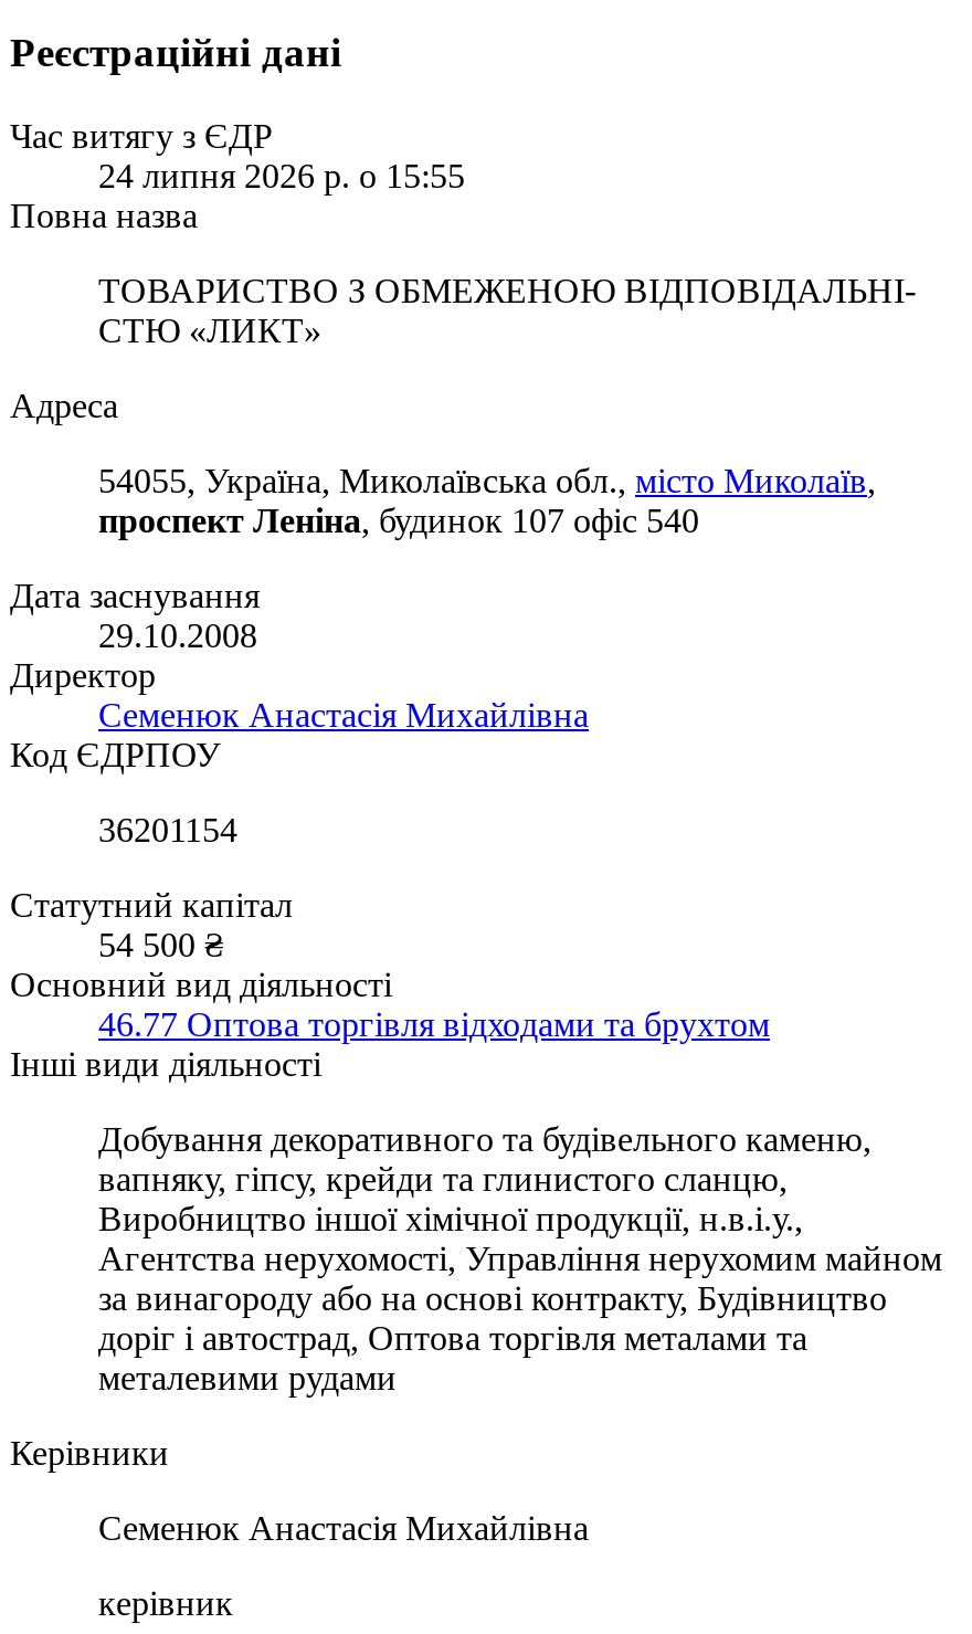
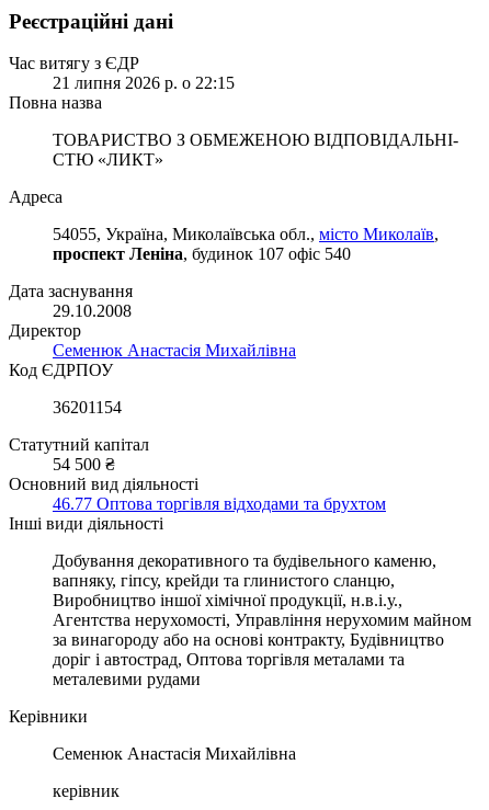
- 24 липня 2026 р. о 15:55
+ 21 липня 2026 р. о 22:15
